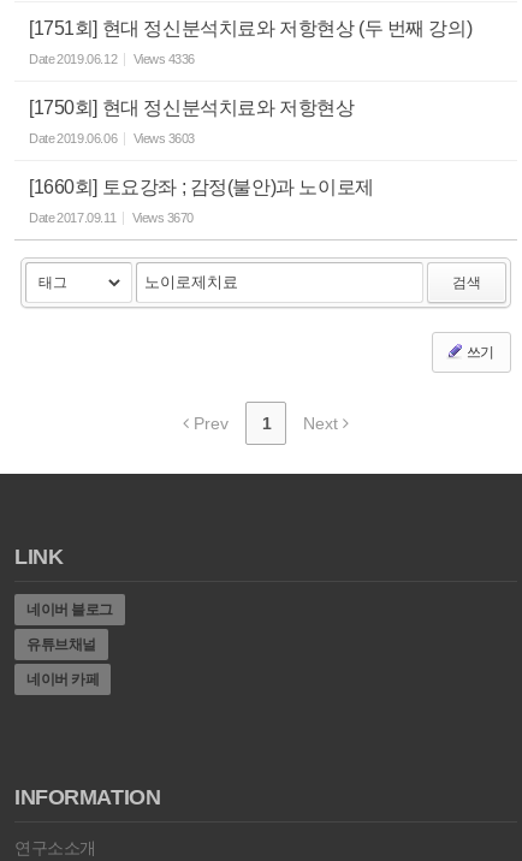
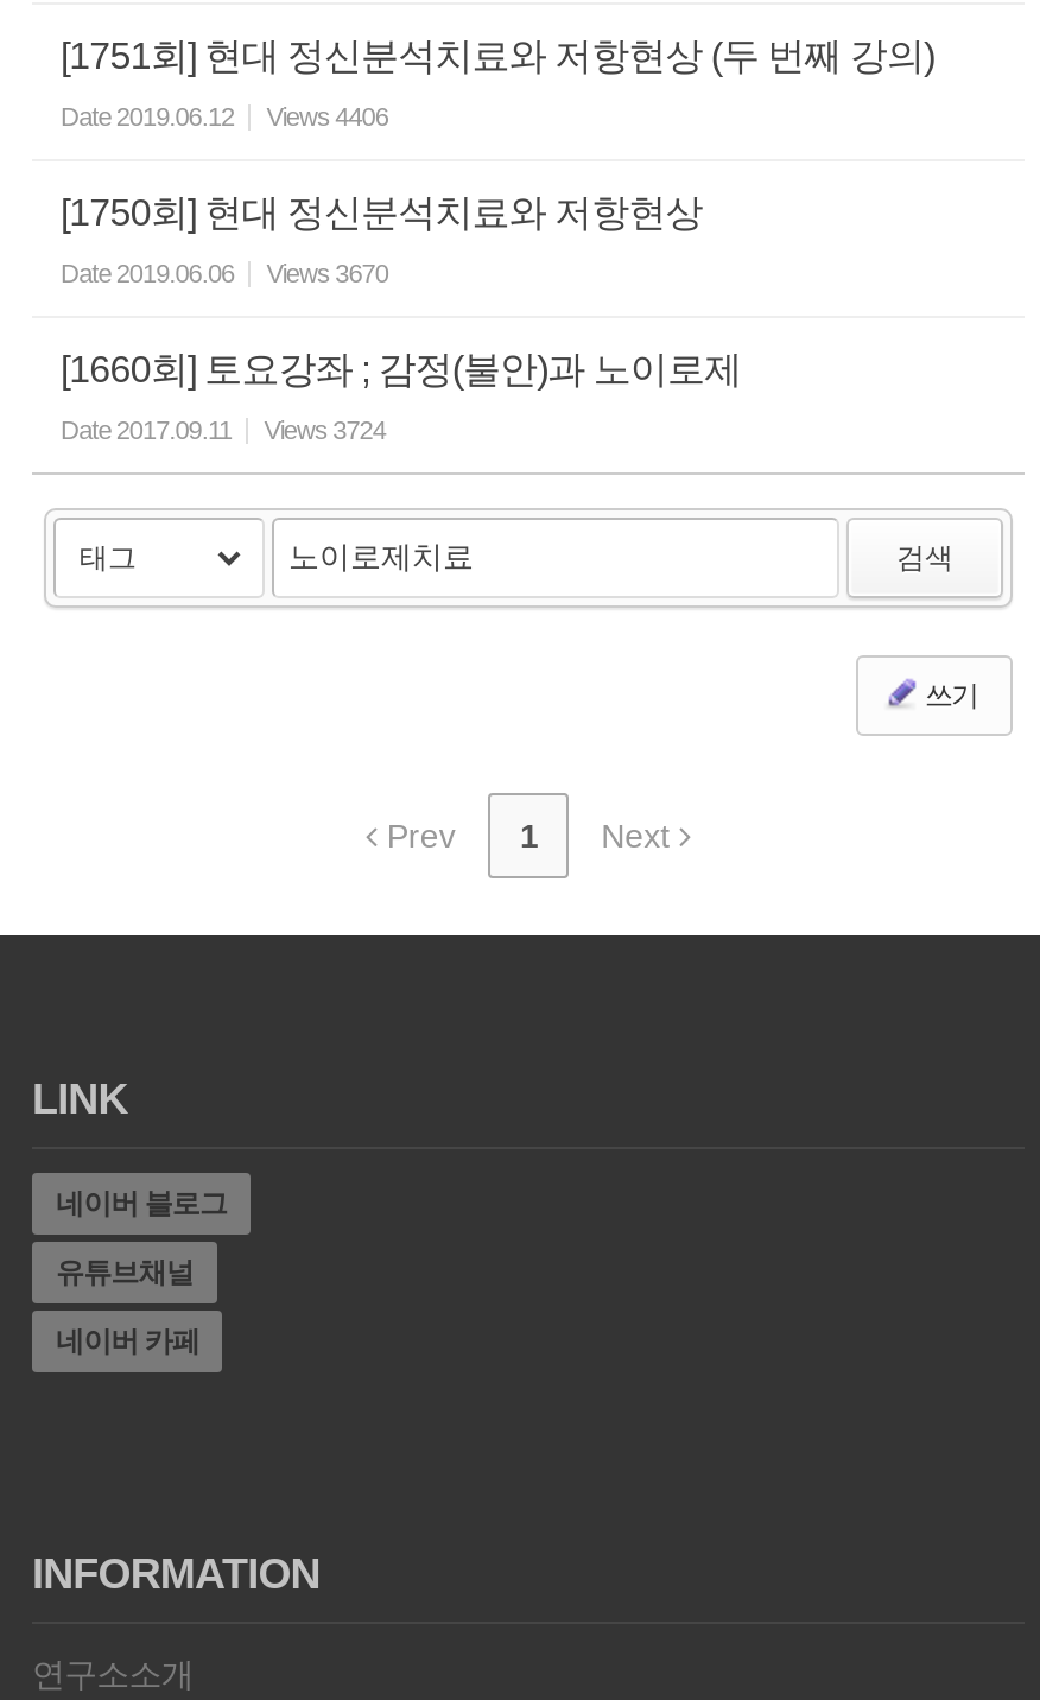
- Date 2019.06.12 Views 4336
+ Date 2019.06.12 Views 4406

- Date 2019.06.06 Views 3603
+ Date 2019.06.06 Views 3670

- Date 2017.09.11 Views 3670
+ Date 2017.09.11 Views 3724
